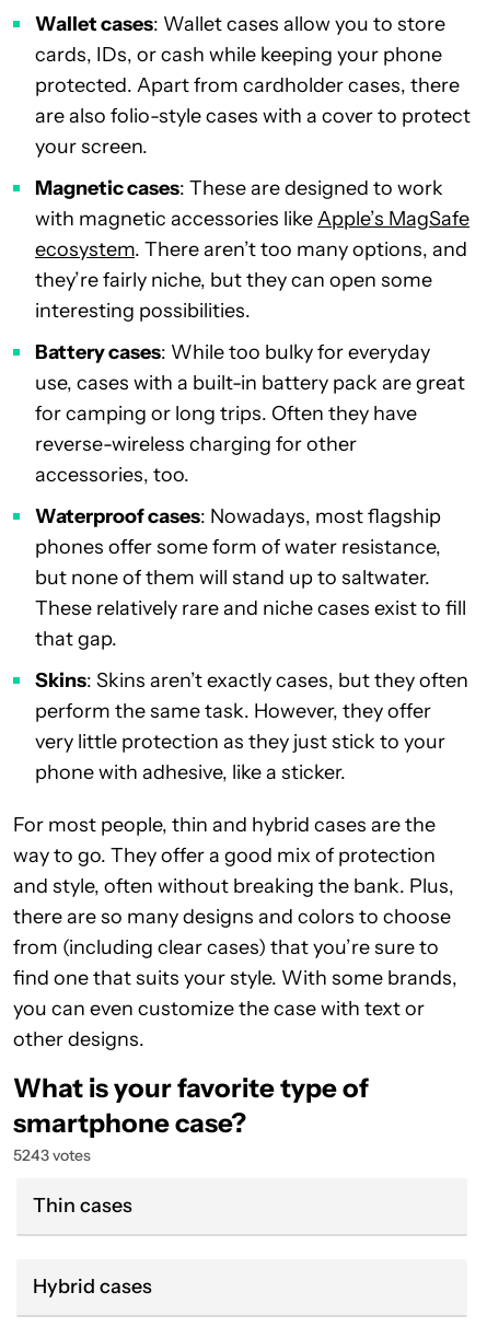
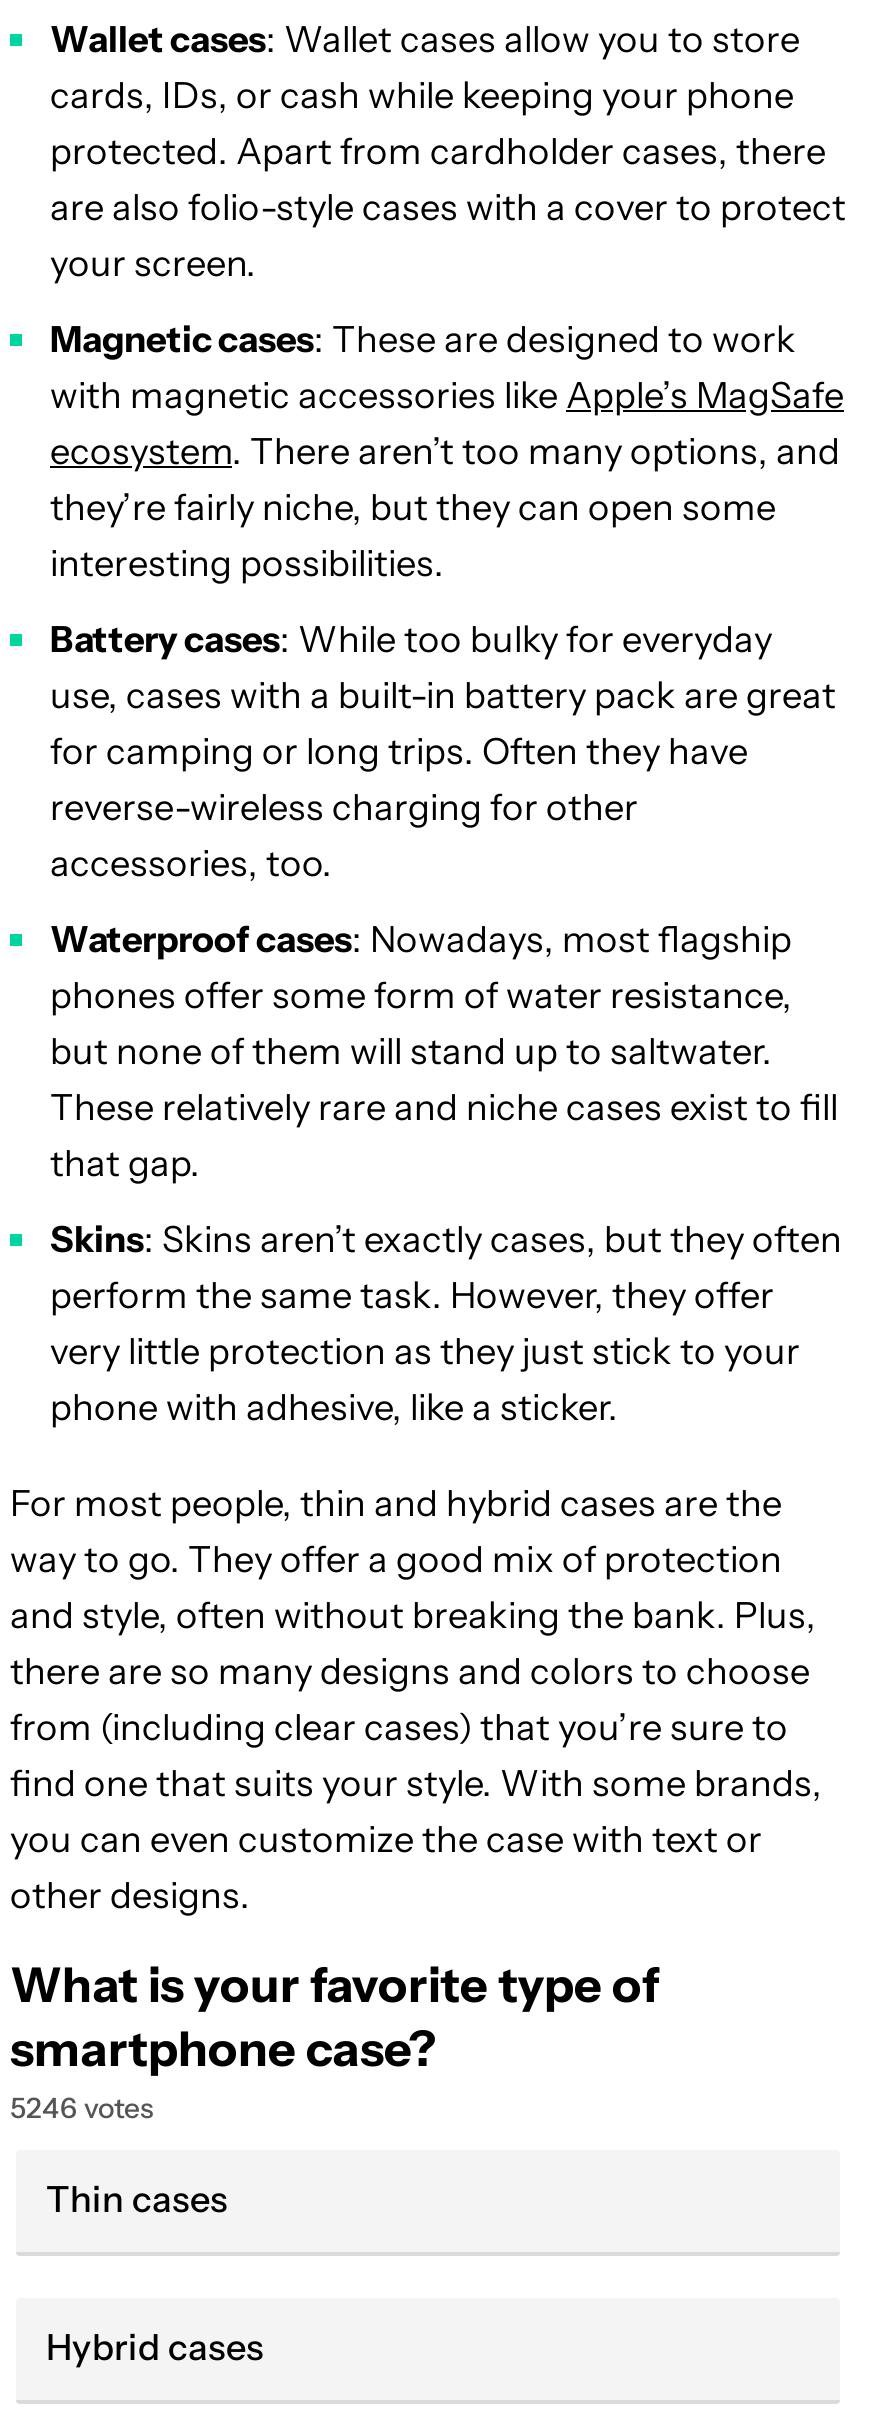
- 5243 votes
+ 5246 votes
